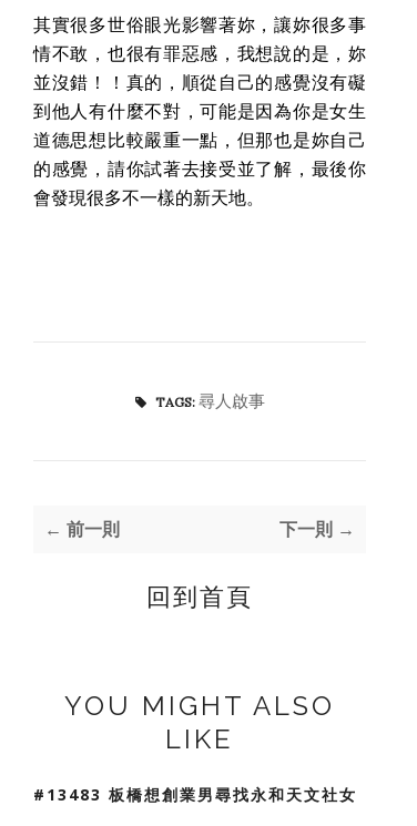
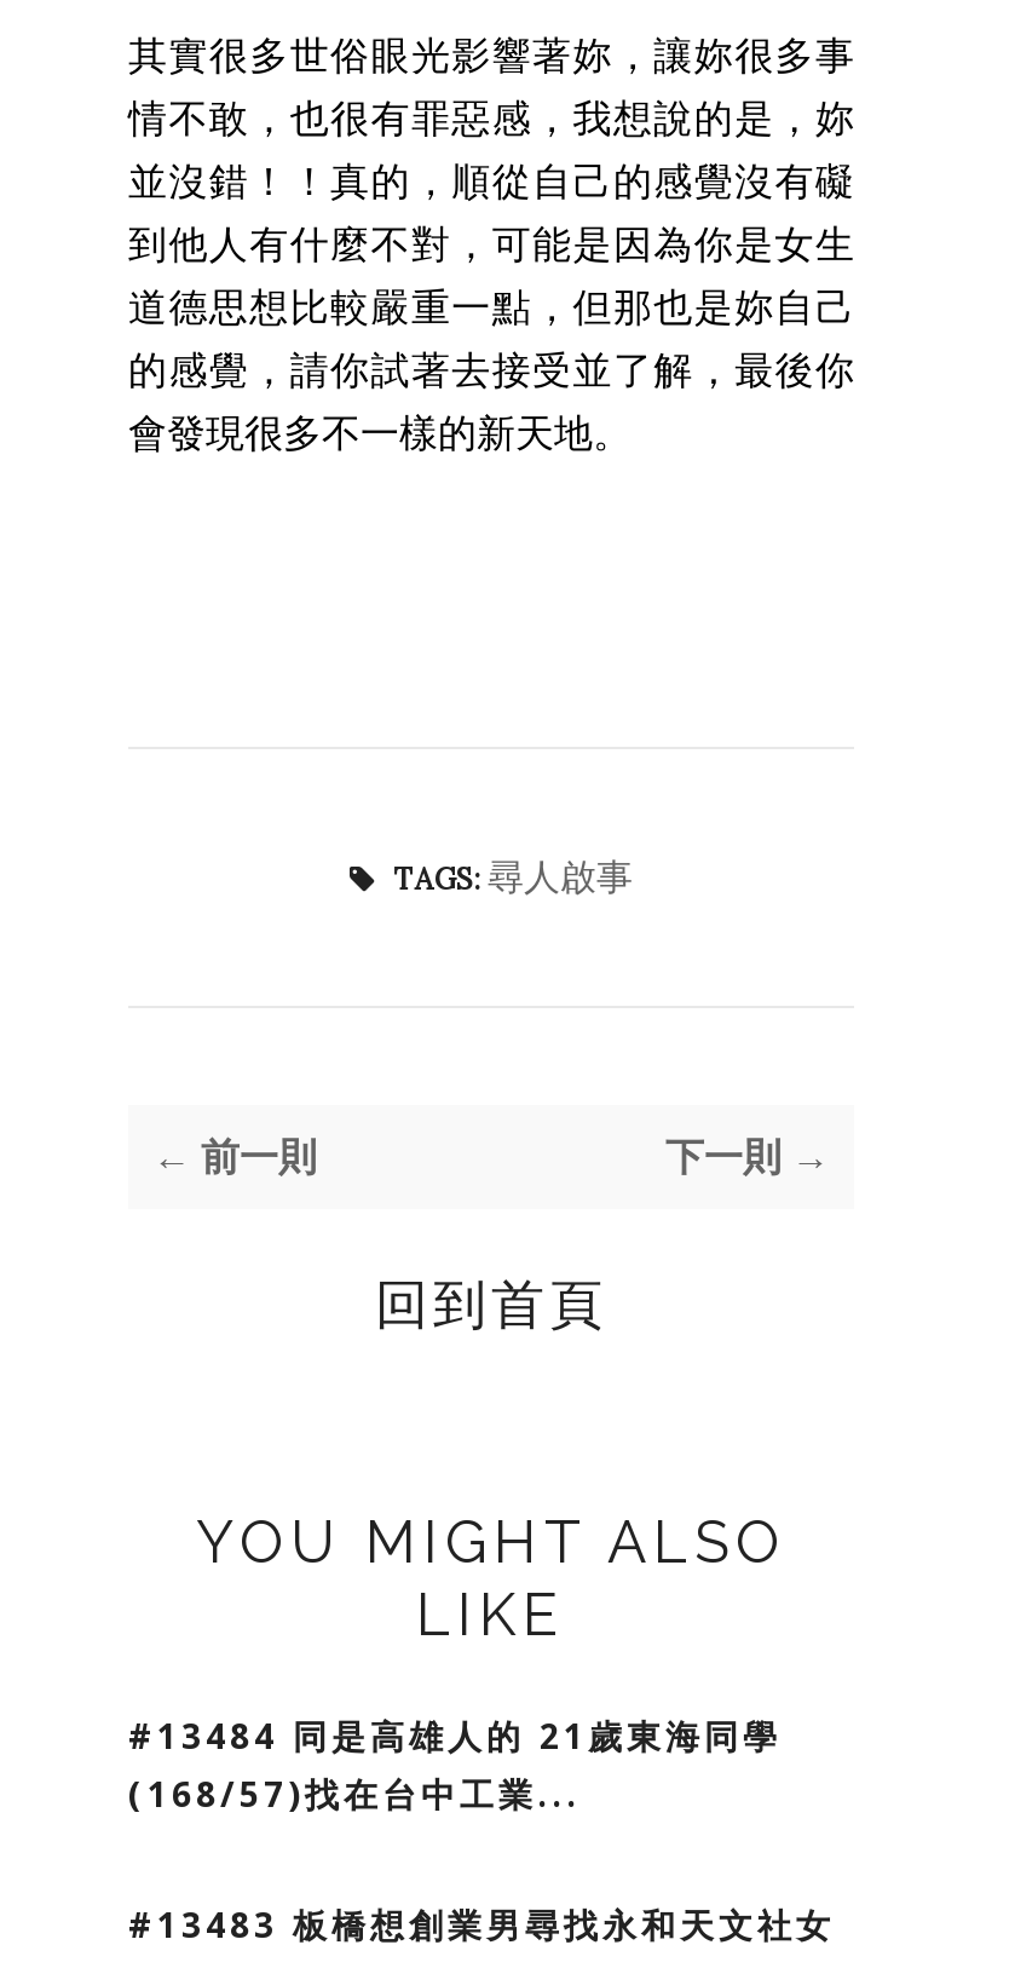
+ #13484 同是高雄人的 21歲東海同學
+ (168/57)找在台中工業...
